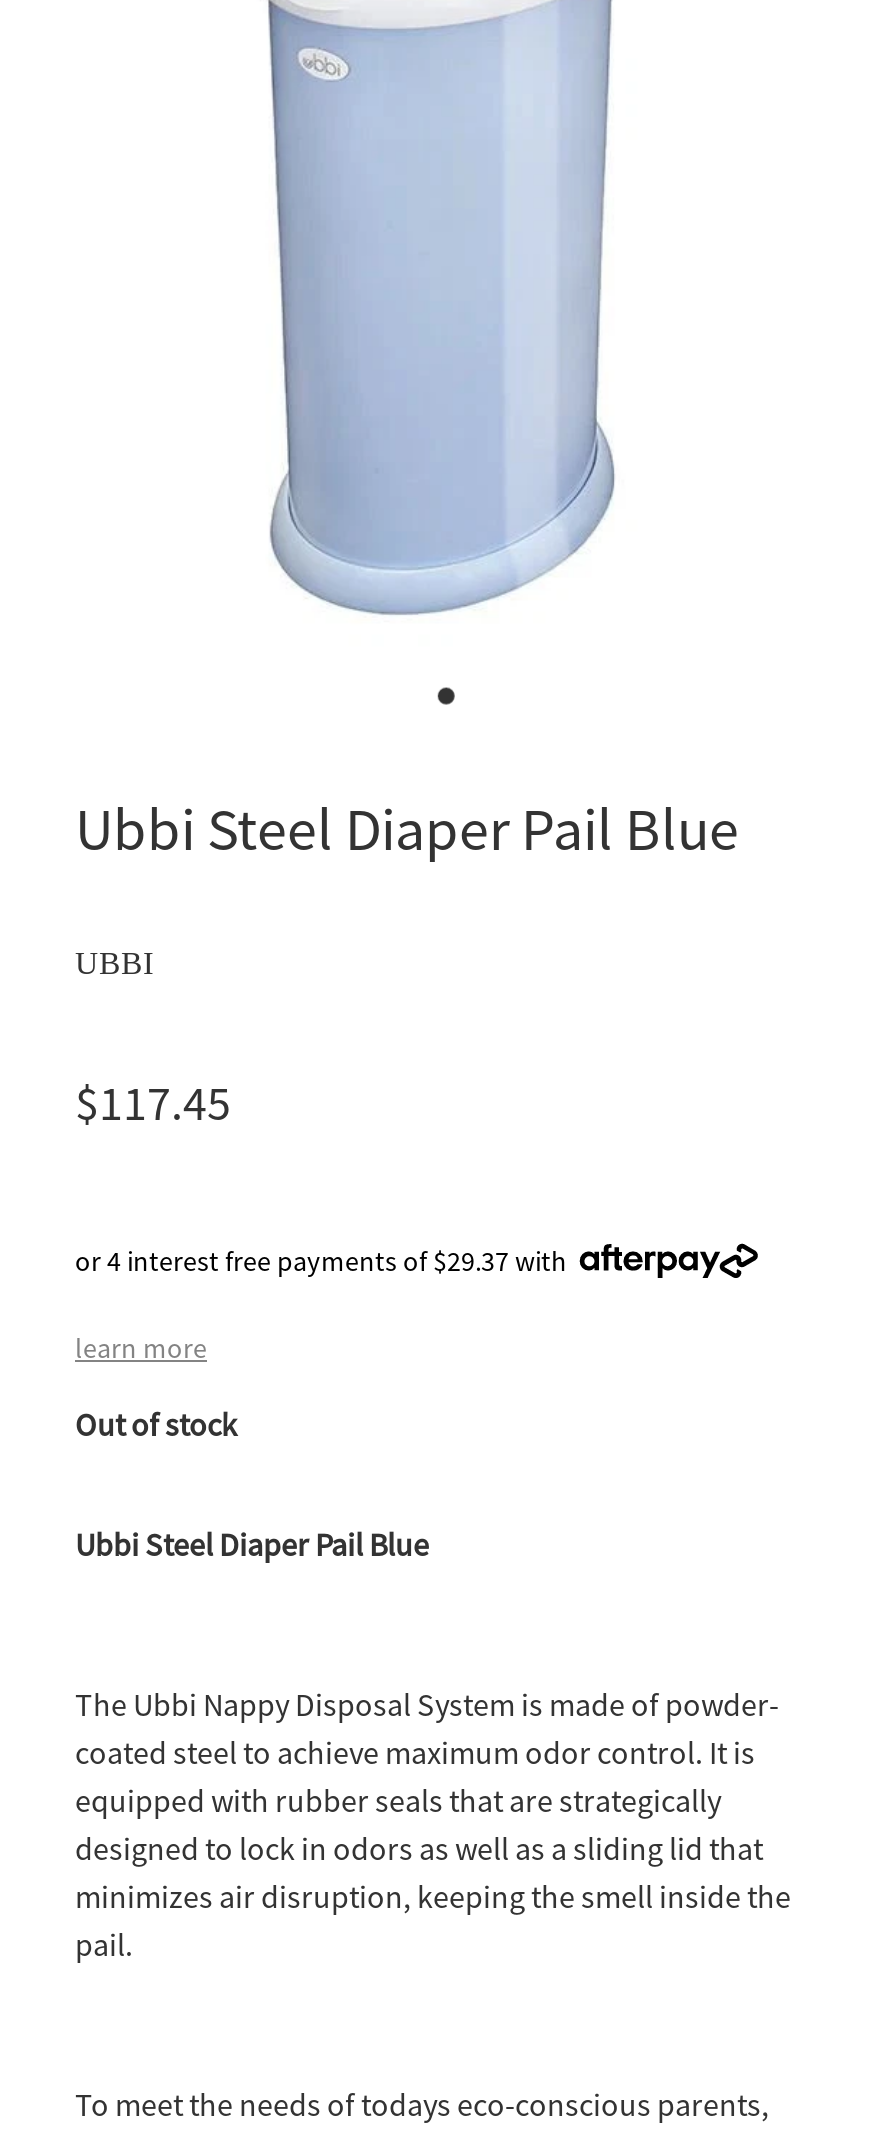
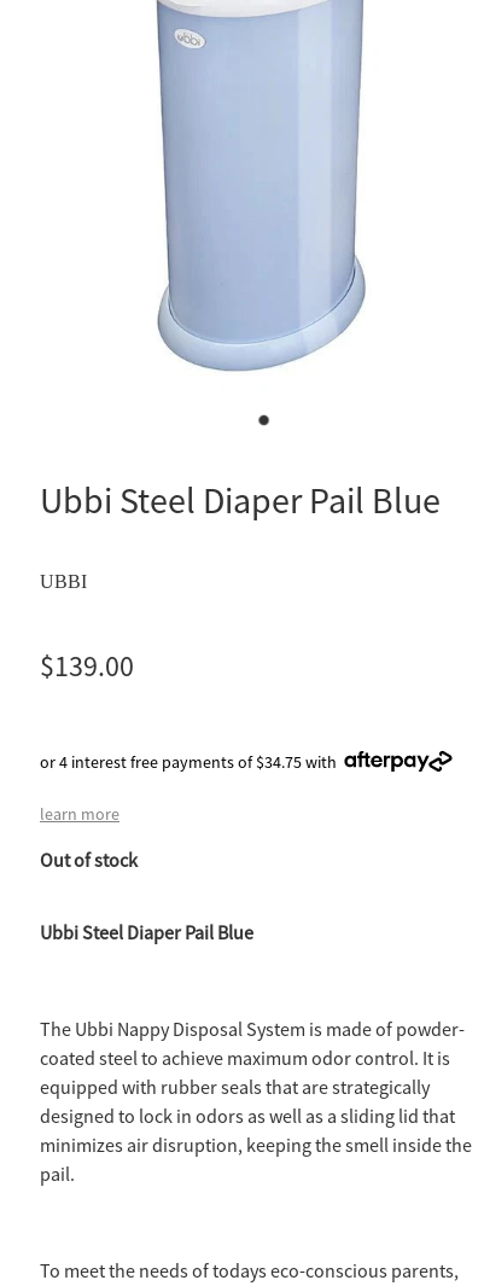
- $117.45
+ $139.00

- or 4 interest free payments of $29.37 with
+ or 4 interest free payments of $34.75 with
